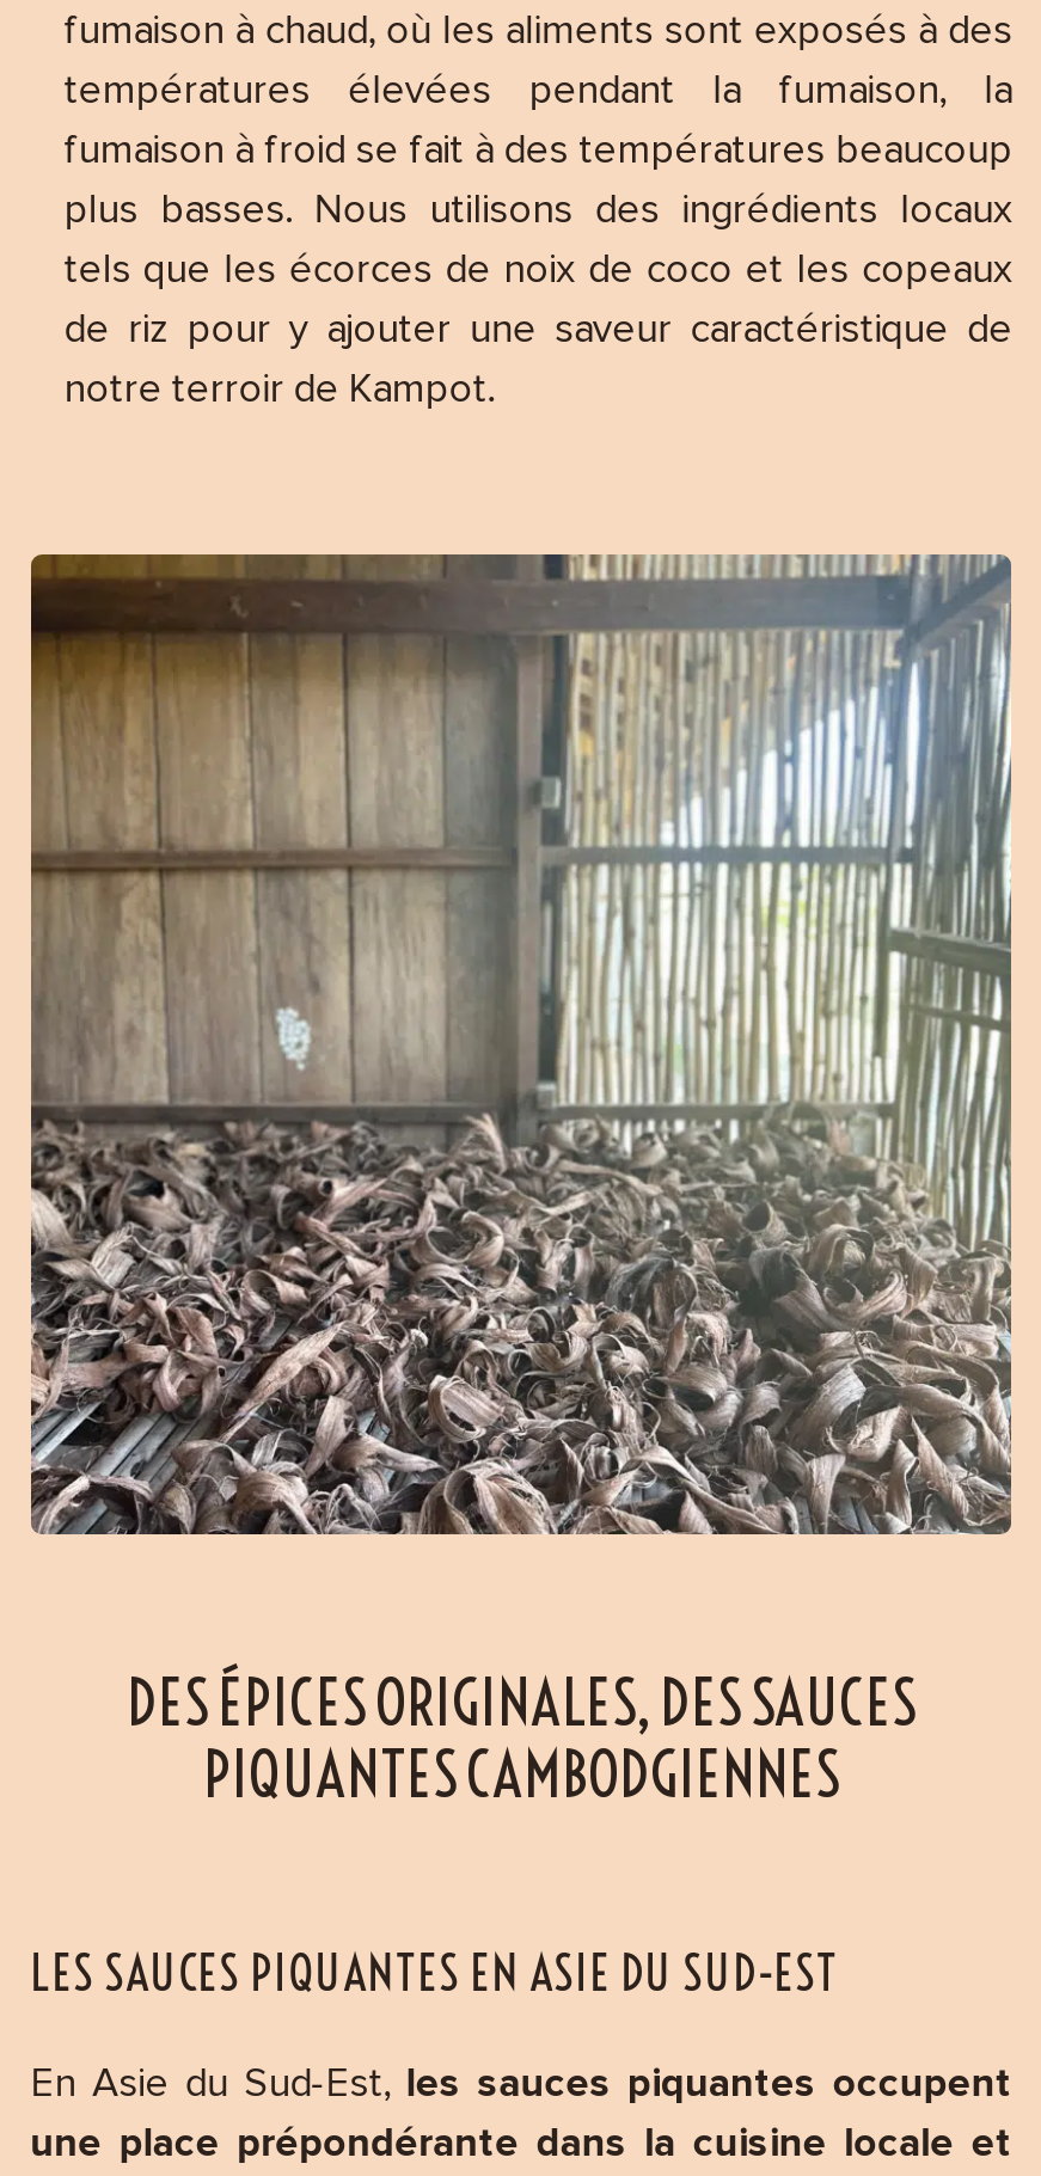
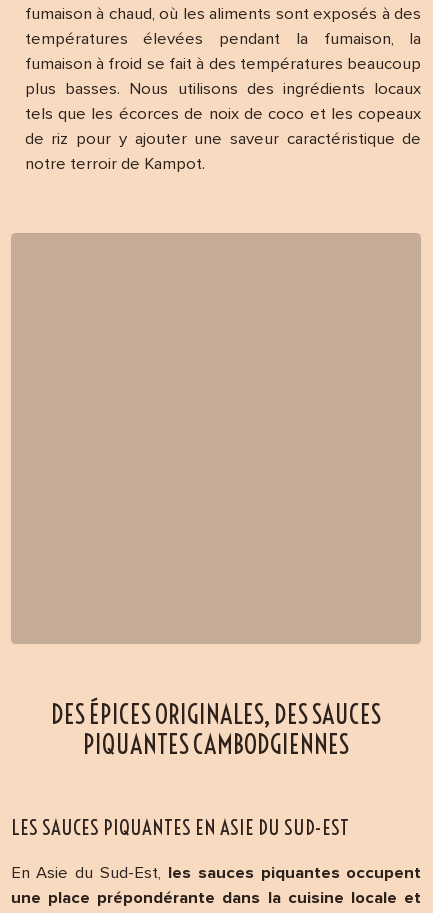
- [image]
